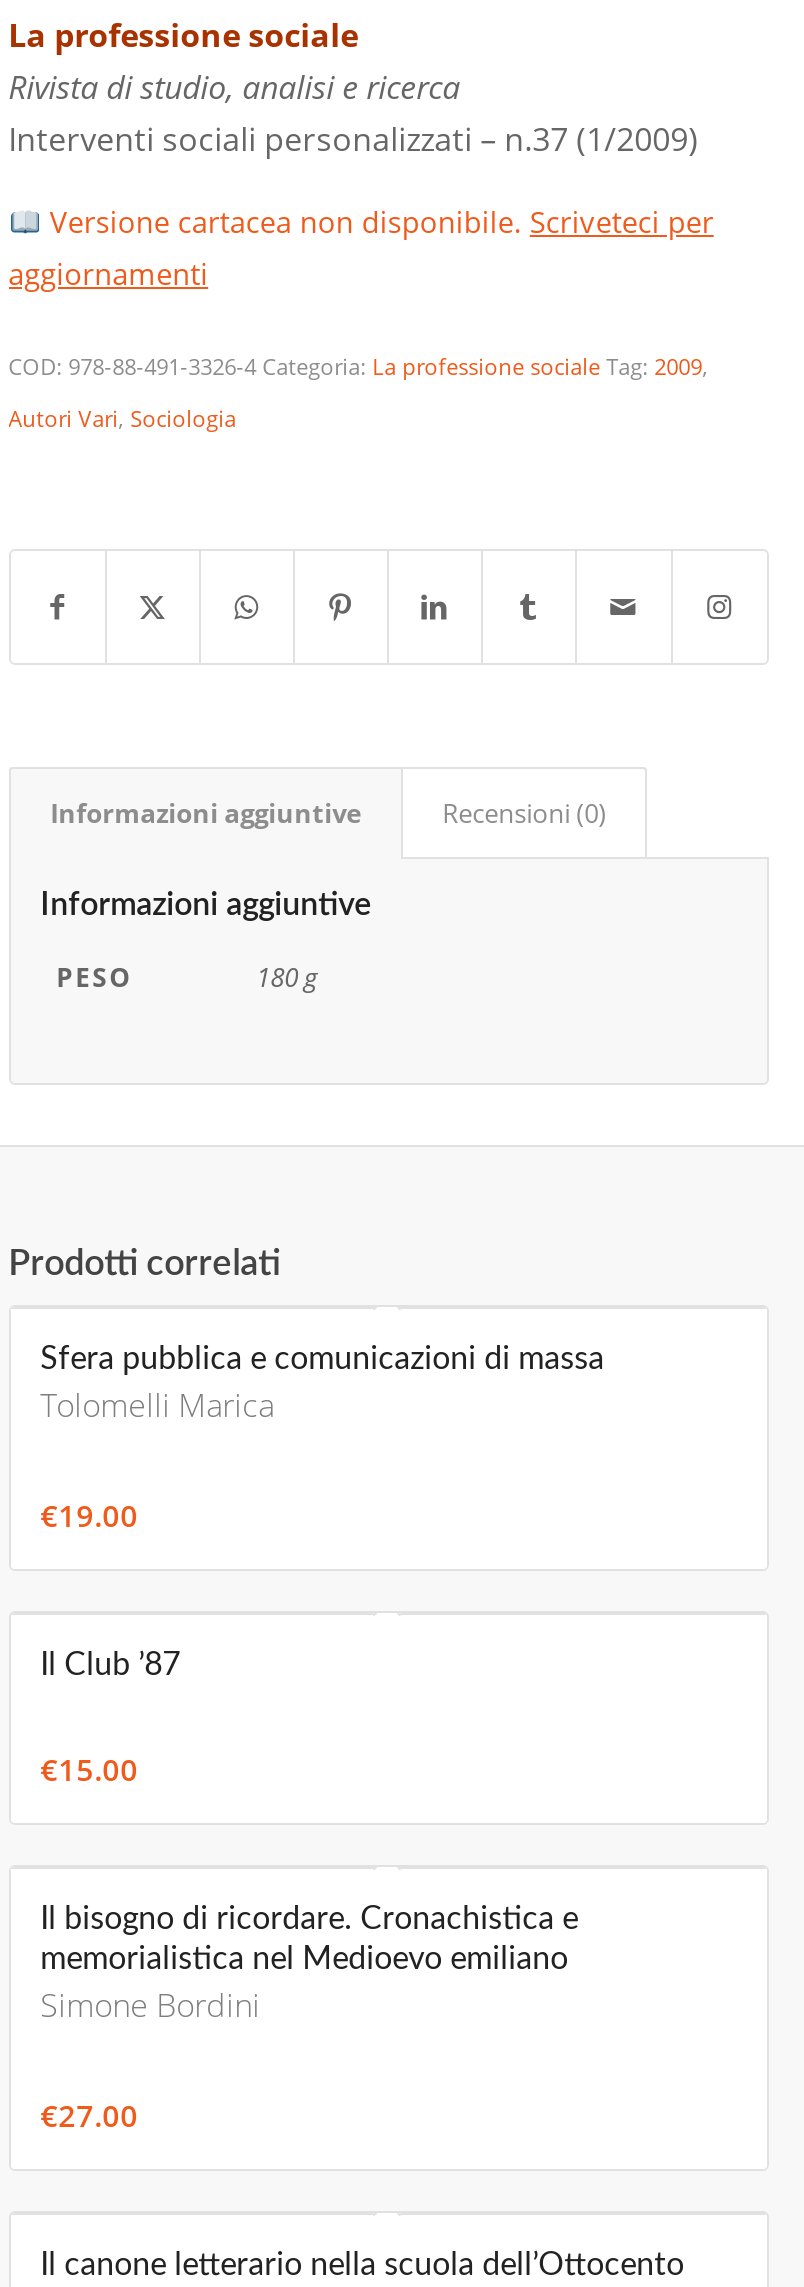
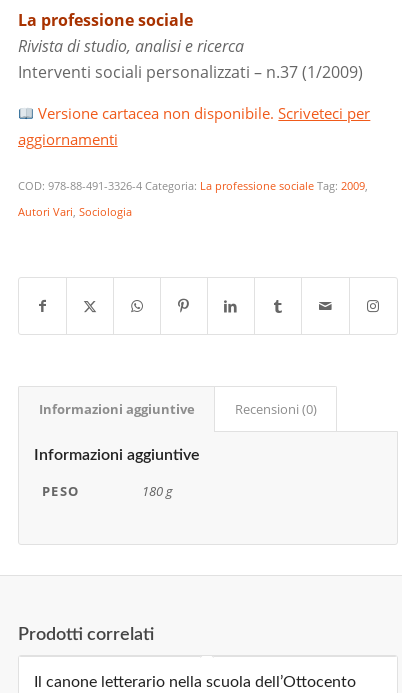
- Sfera pubblica e comunicazioni di massa
- Tolomelli Marica
- €19.00

- Il Club ’87
- €15.00

- Il bisogno di ricordare. Cronachistica e
- memorialistica nel Medioevo emiliano
- Simone Bordini
- €27.00
